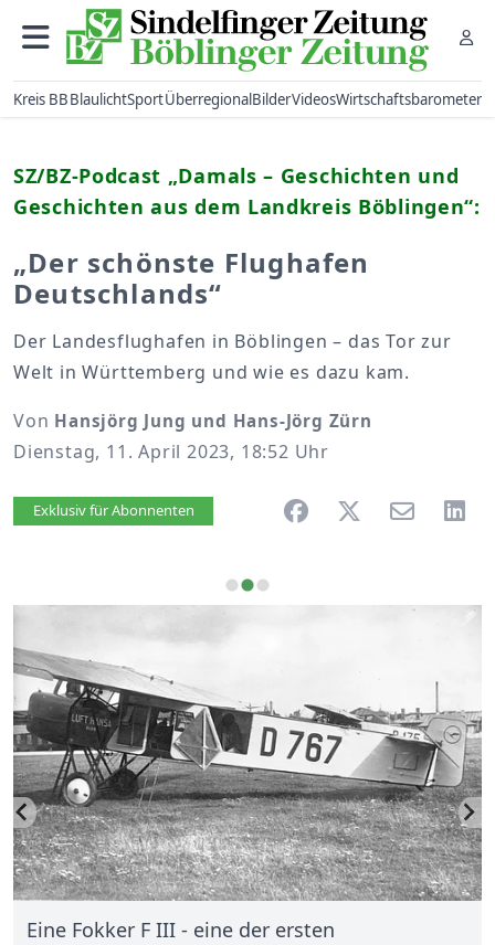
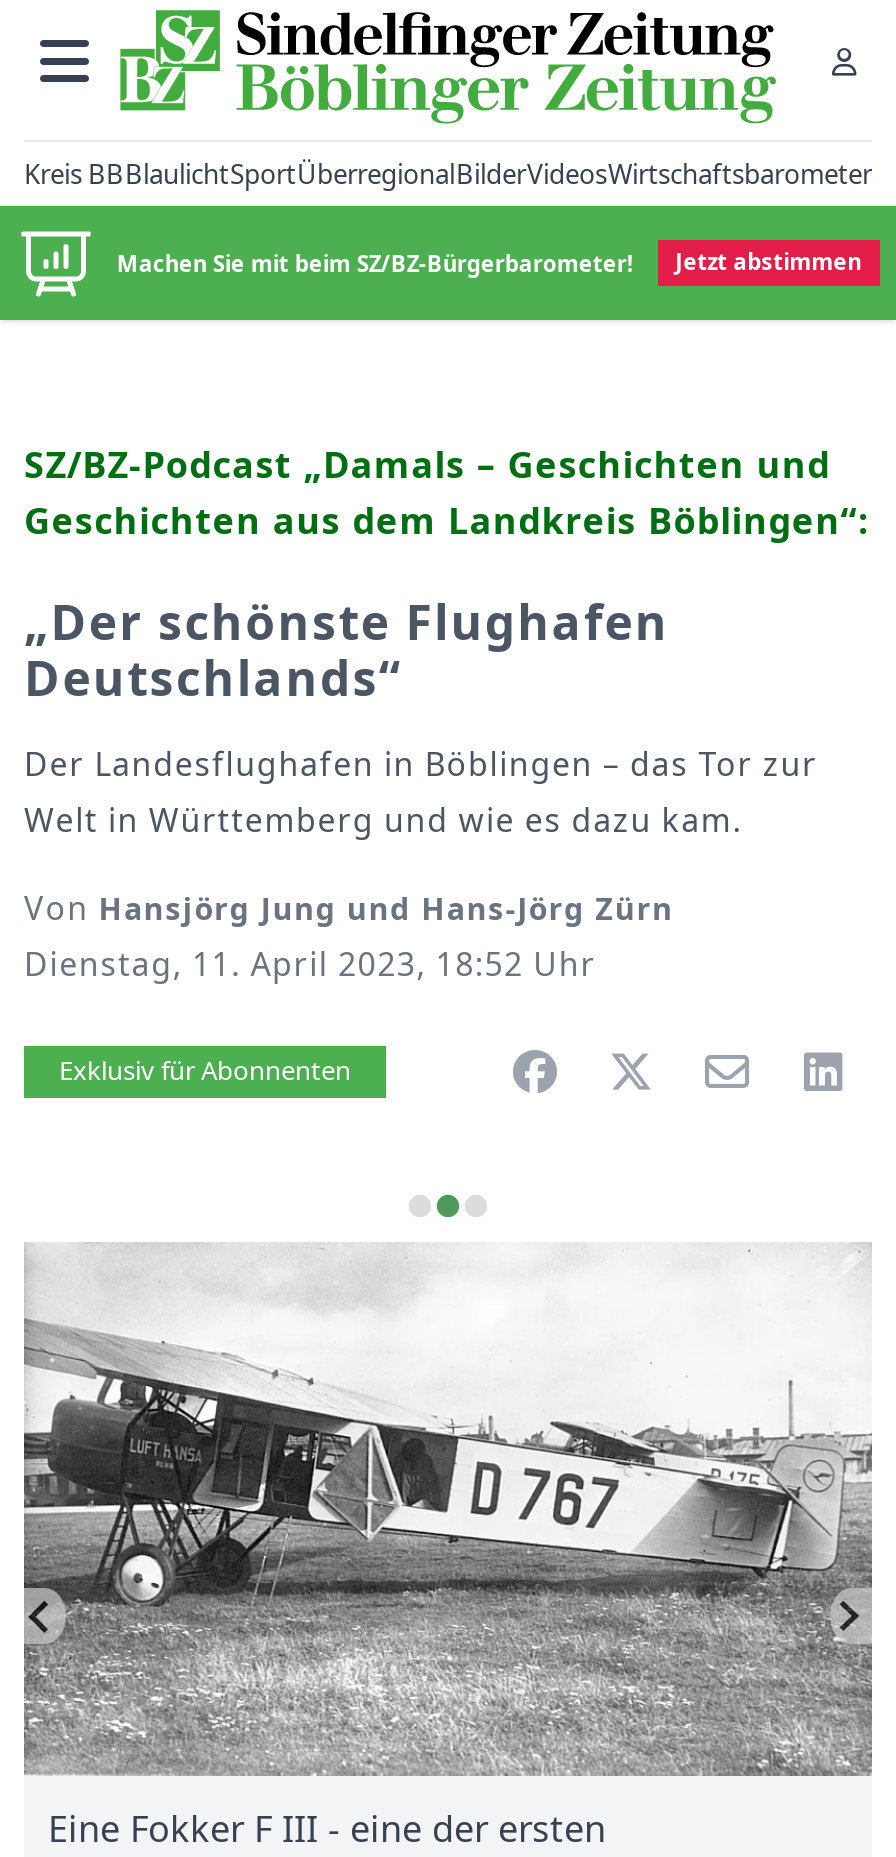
+ [image]
+ Machen Sie mit beim SZ/BZ-Bürgerbarometer!
+ Jetzt abstimmen
